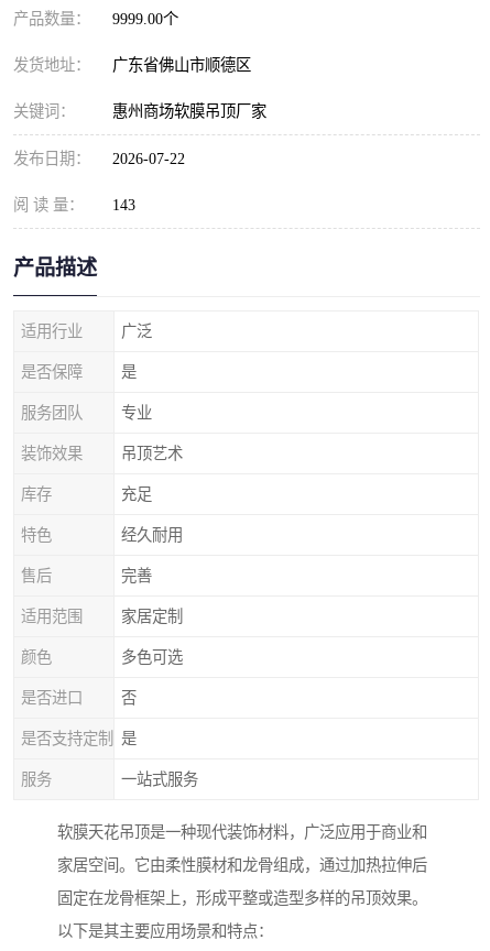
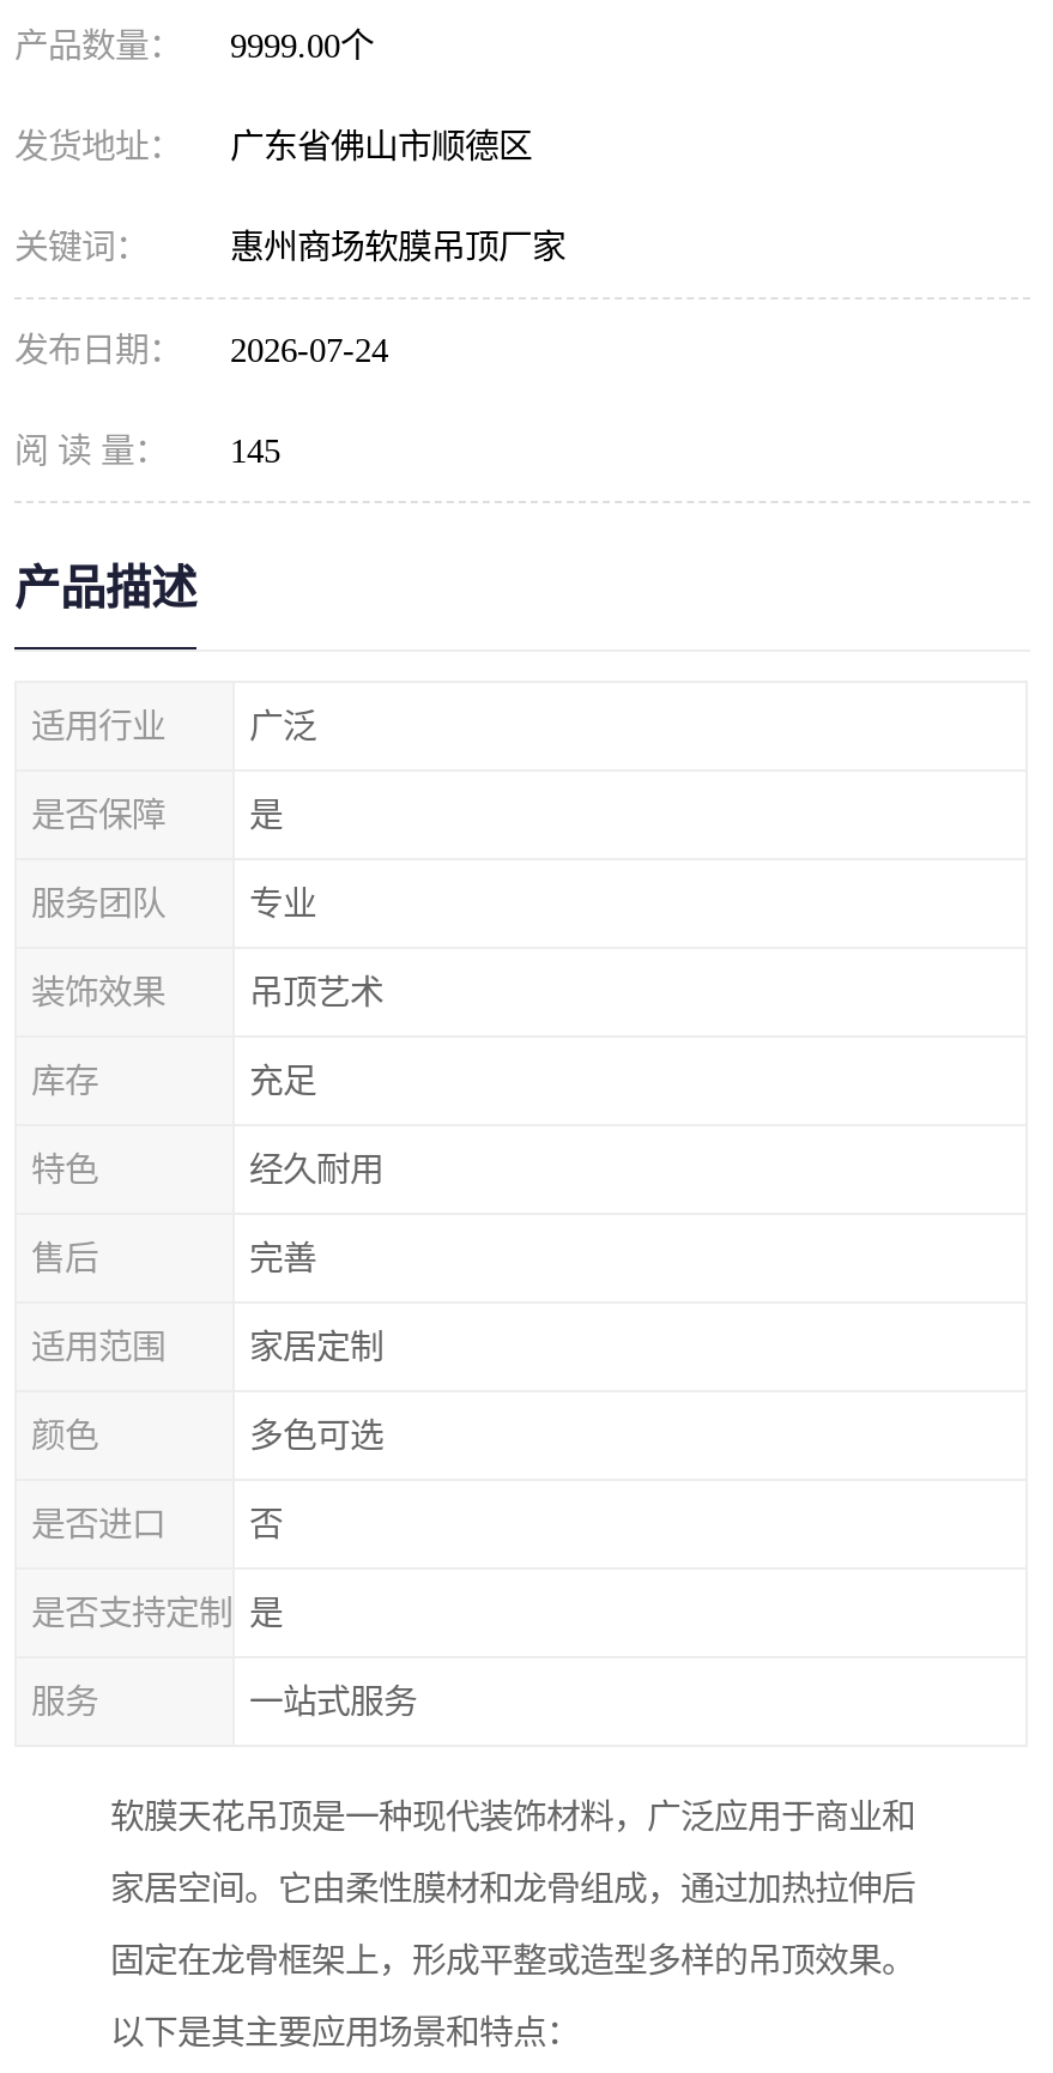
- 发布日期： 2026-07-22
+ 发布日期： 2026-07-24

- 阅 读 量： 143
+ 阅 读 量： 145
